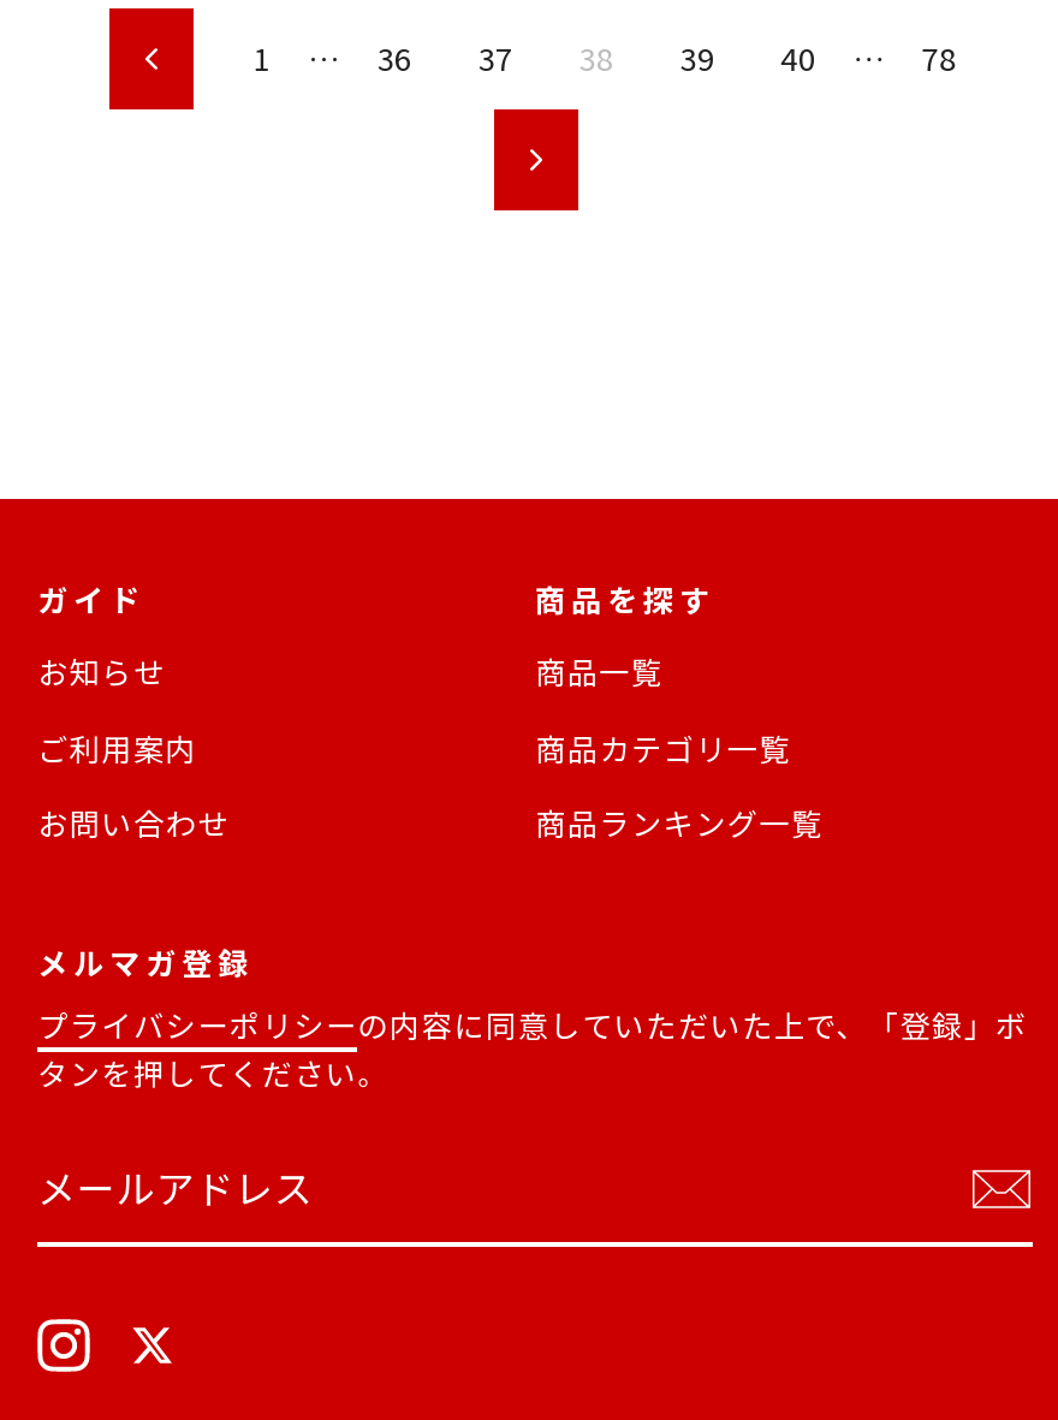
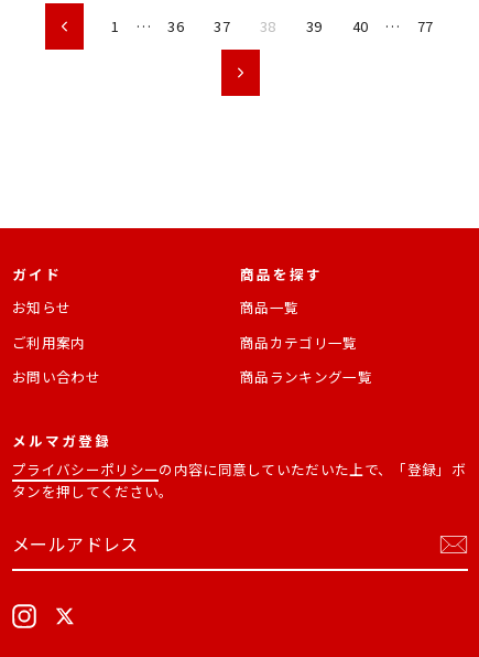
- 78
+ 77
